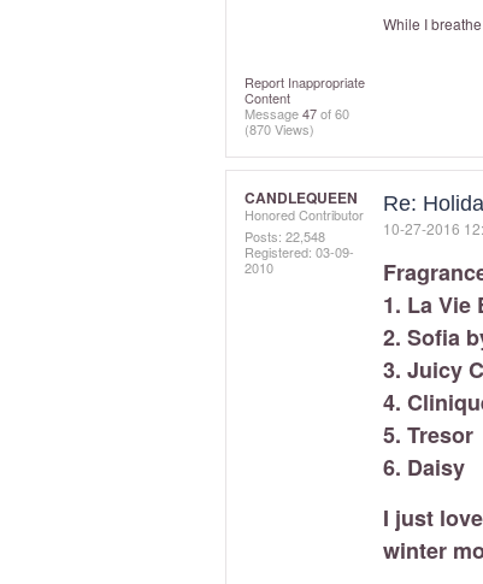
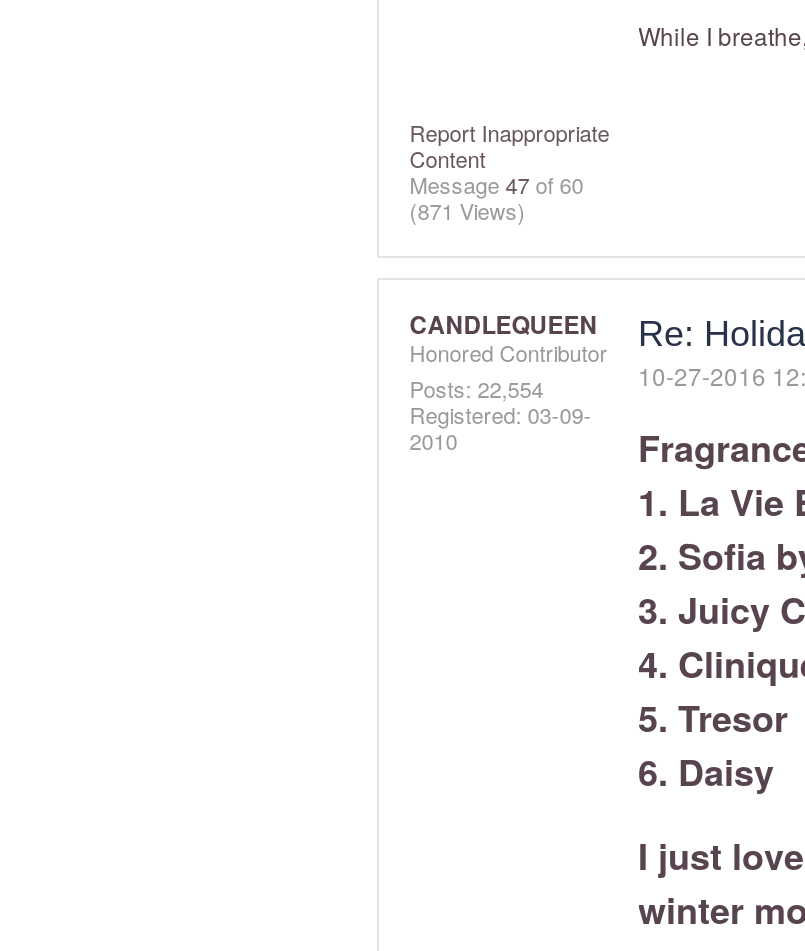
- (870 Views)
+ (871 Views)

- Posts: 22,548
+ Posts: 22,554
